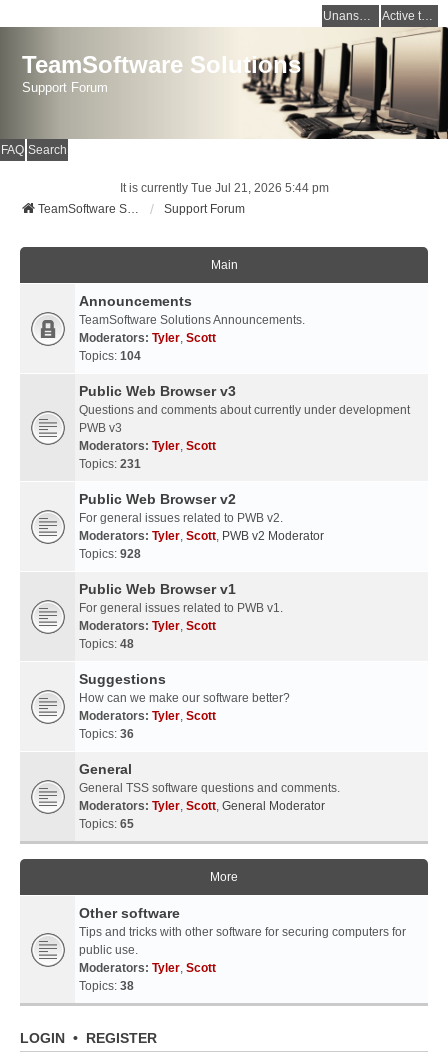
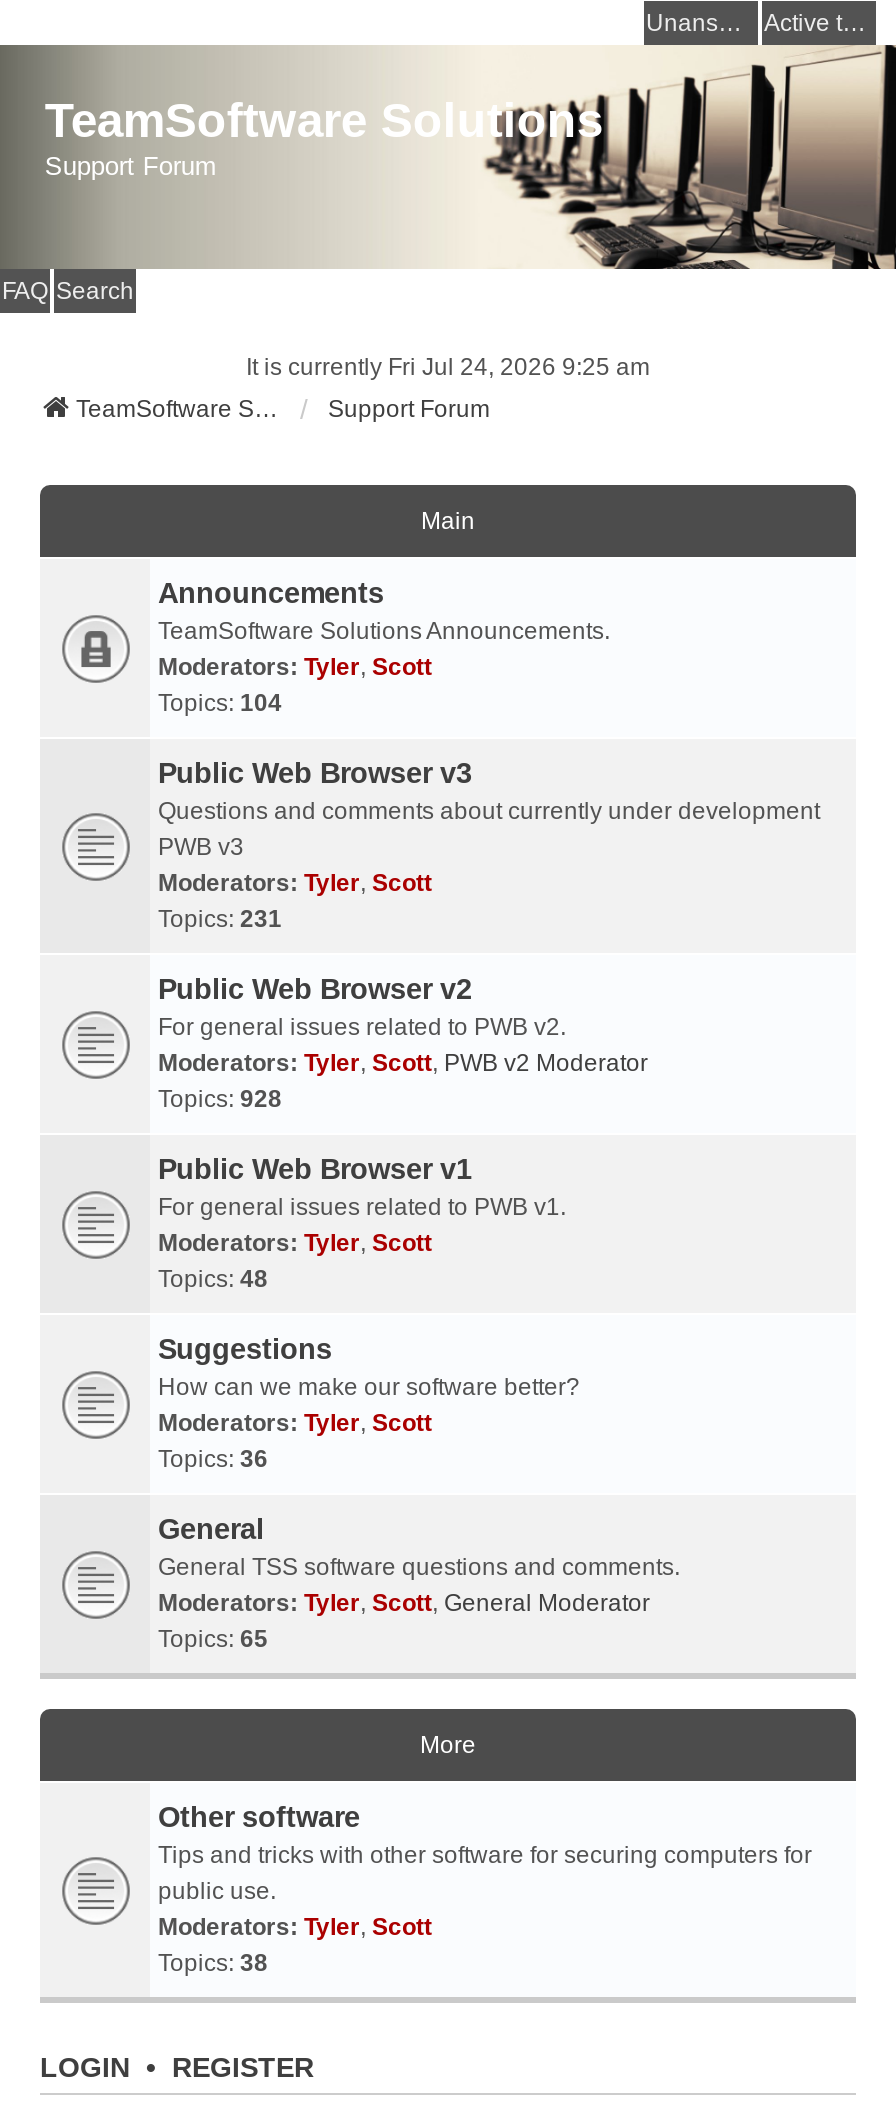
- It is currently Tue Jul 21, 2026 5:44 pm
+ It is currently Fri Jul 24, 2026 9:25 am
